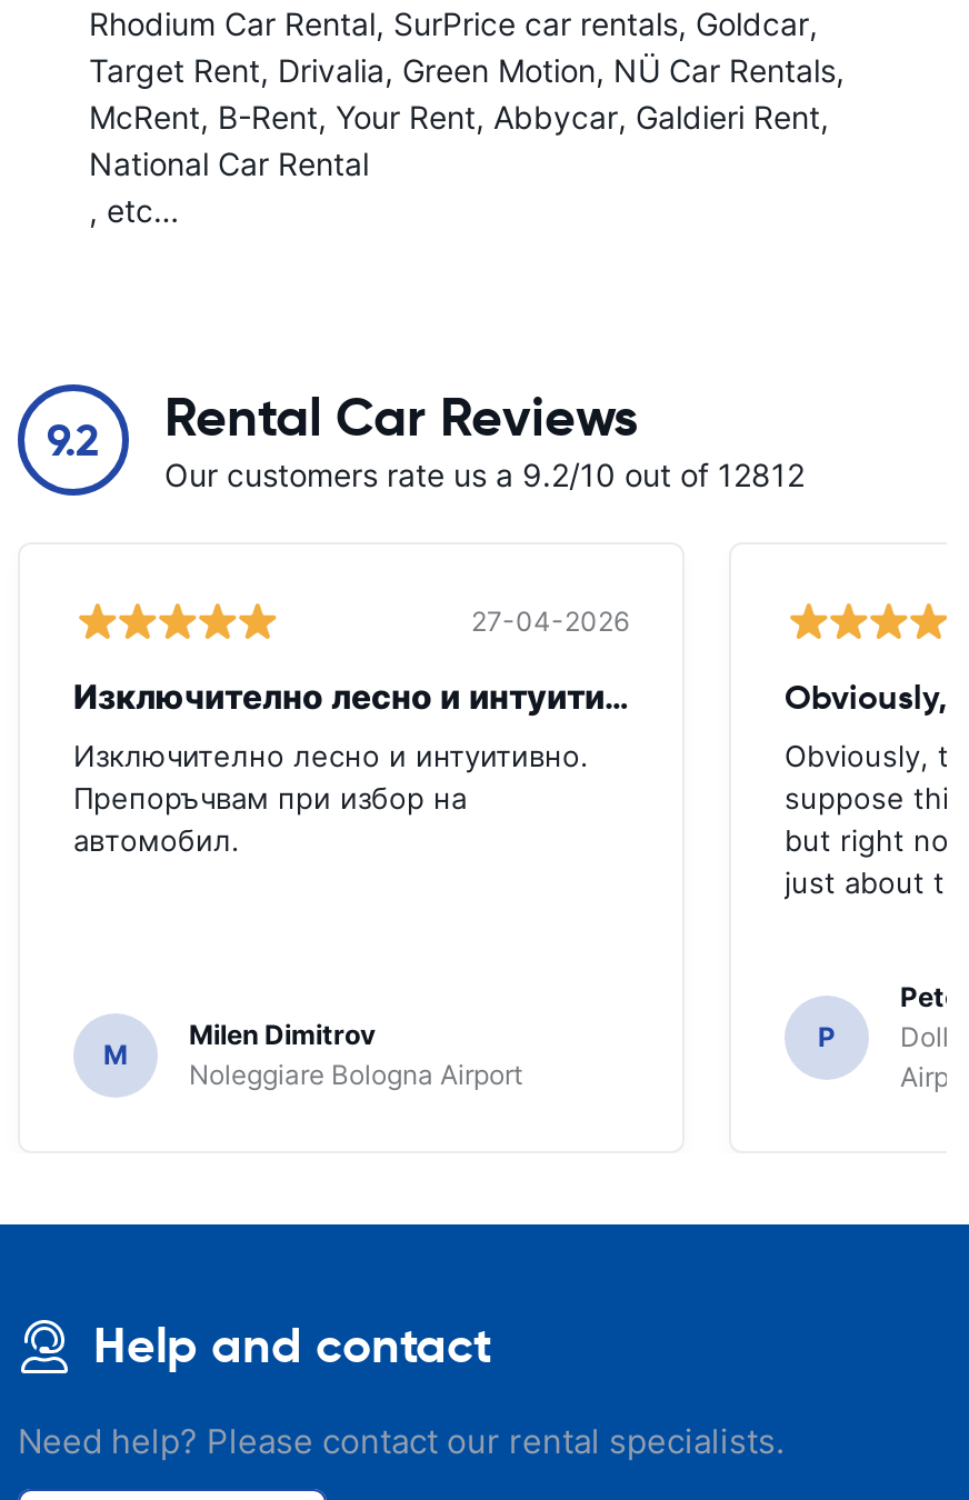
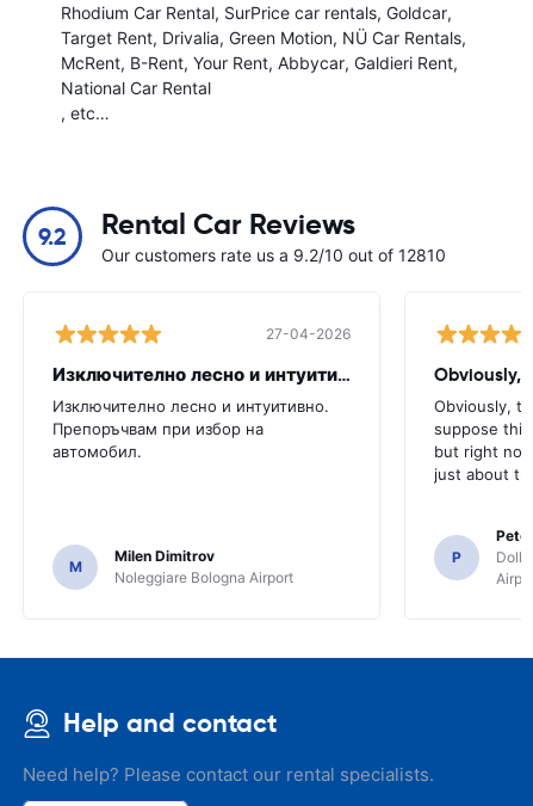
- Our customers rate us a 9.2/10 out of 12812
+ Our customers rate us a 9.2/10 out of 12810
